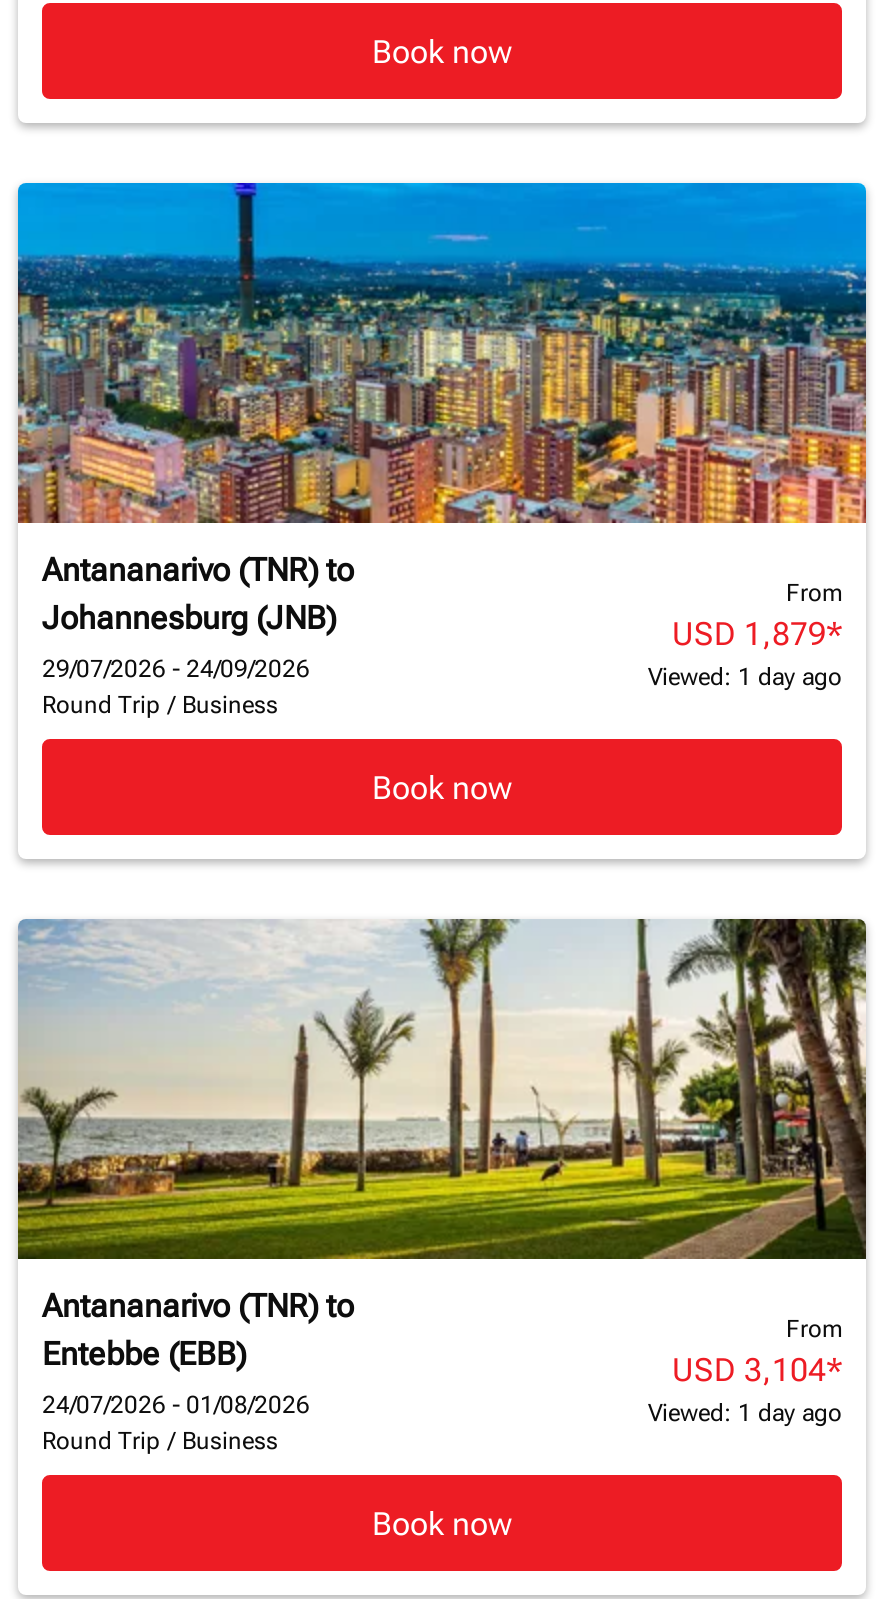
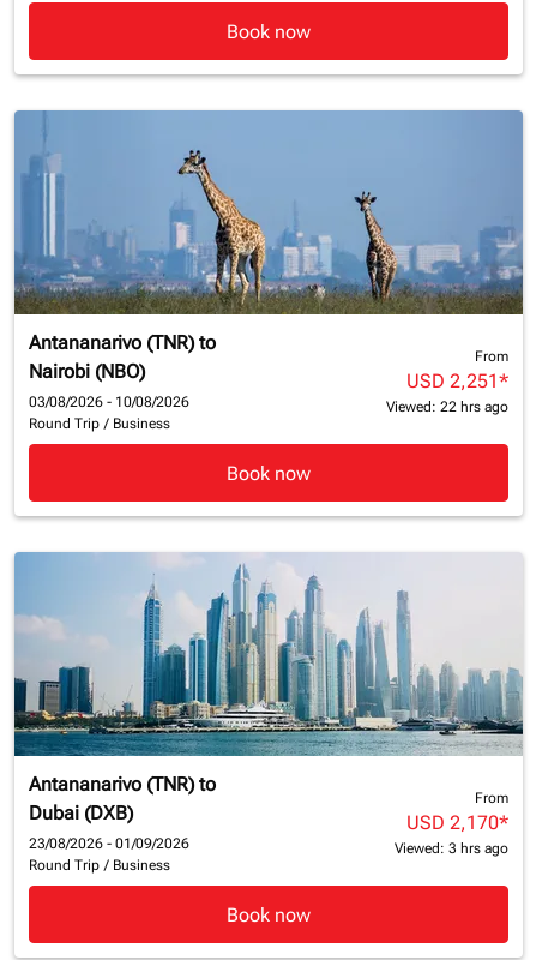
- [image]
- Johannesburg (JNB)
+ [image]
+ Nairobi (NBO)

- USD 1,879*
+ USD 2,251*

- 29/07/2026 - 24/09/2026
+ 03/08/2026 - 10/08/2026

- Viewed: 1 day ago
+ Viewed: 22 hrs ago

- [image]
- Entebbe (EBB)
+ [image]
+ Dubai (DXB)

- USD 3,104*
+ USD 2,170*

- 24/07/2026 - 01/08/2026
+ 23/08/2026 - 01/09/2026

- Viewed: 1 day ago
+ Viewed: 3 hrs ago
